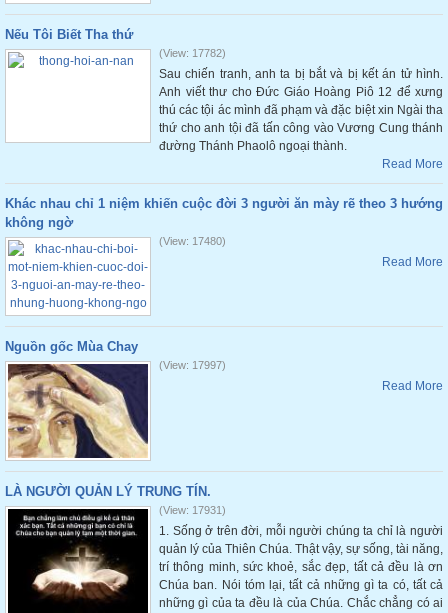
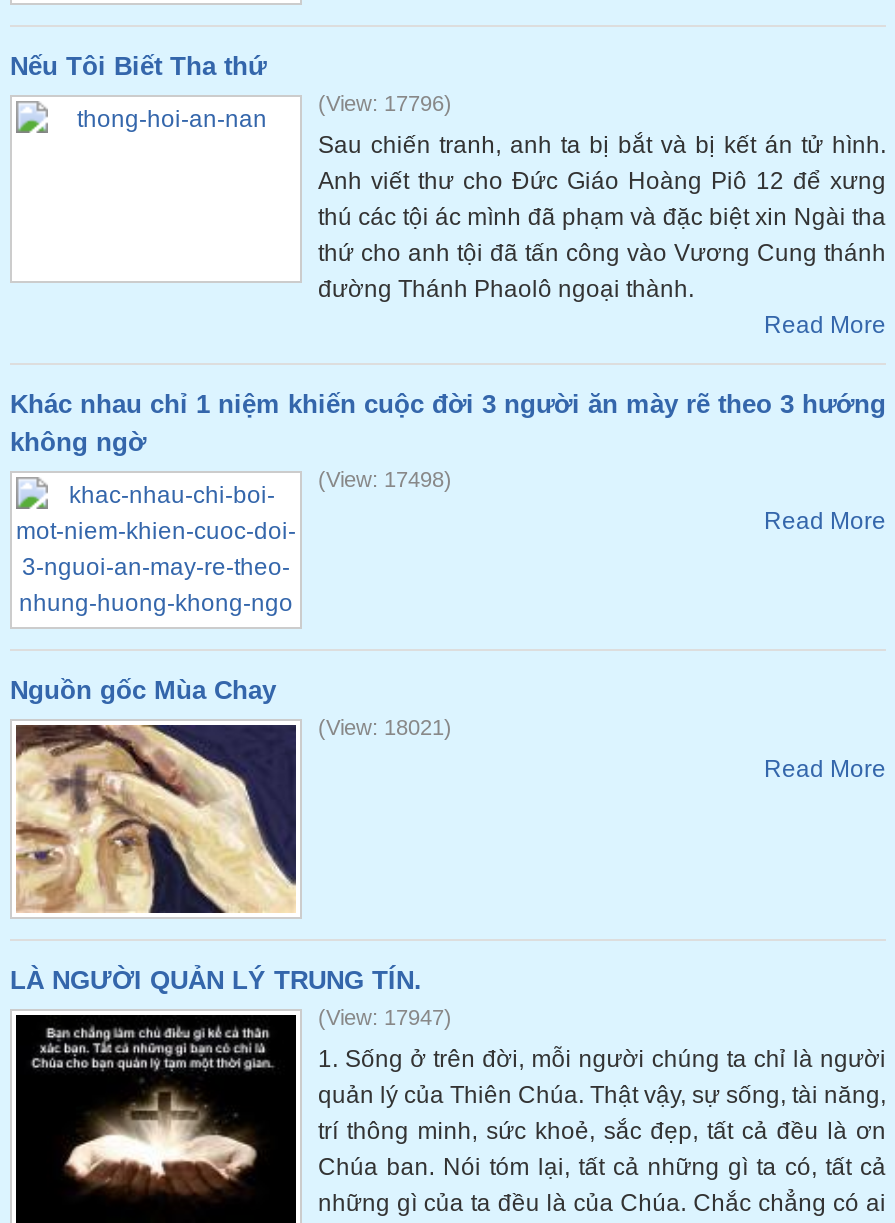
- (View: 17782)
+ (View: 17796)

- (View: 17480)
+ (View: 17498)

- (View: 17997)
+ (View: 18021)

- (View: 17931)
+ (View: 17947)
